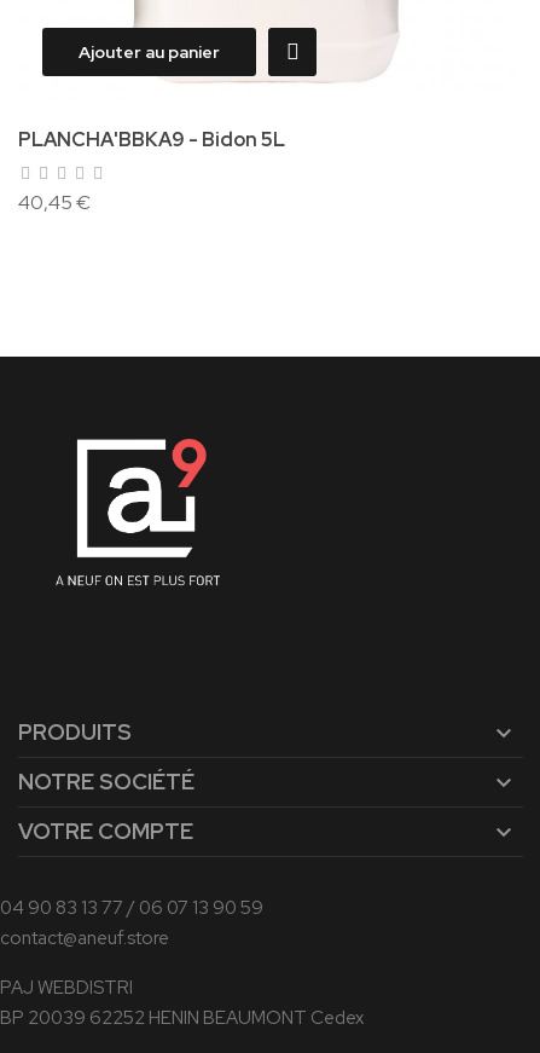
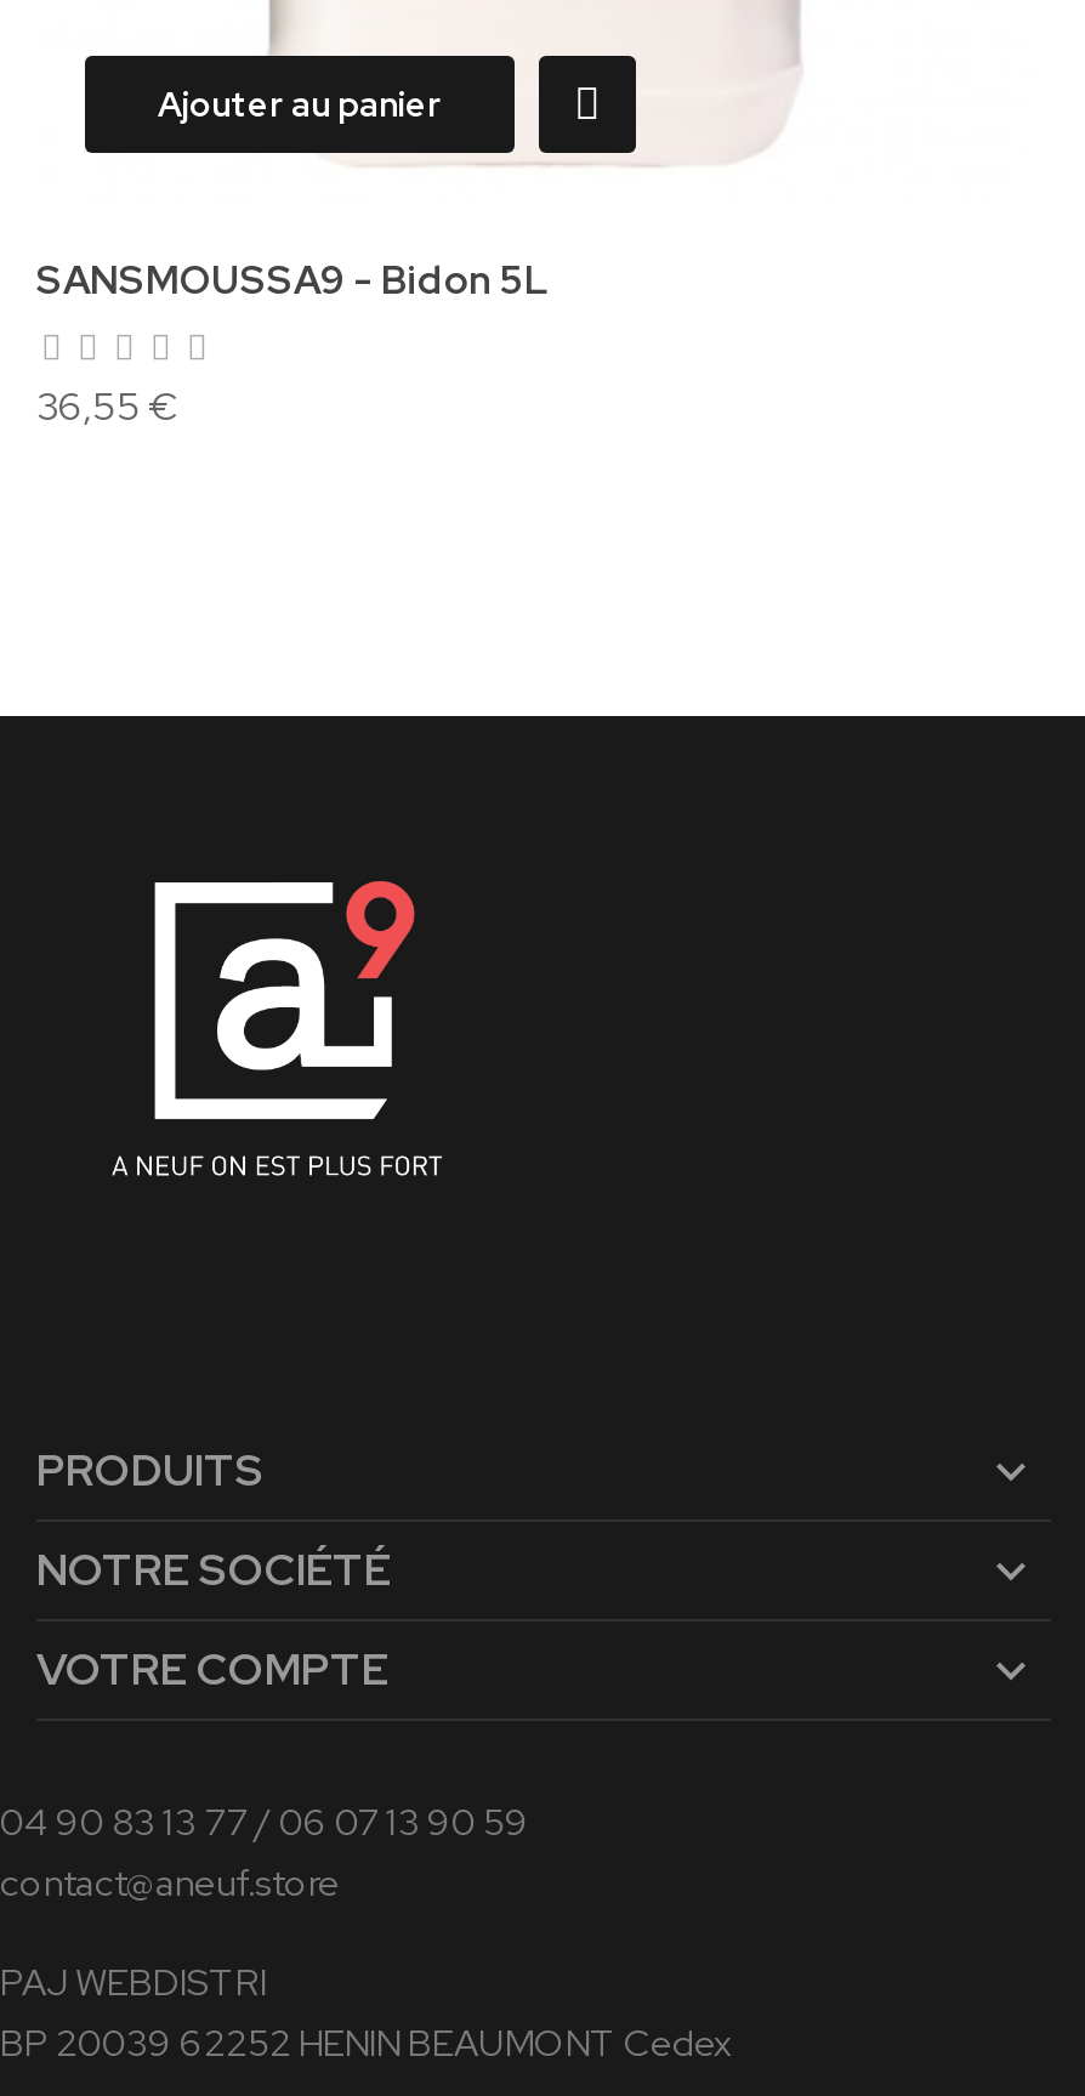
- PLANCHA'BBKA9 - Bidon 5L
+ SANSMOUSSA9 - Bidon 5L

- 40,45 €
+ 36,55 €
